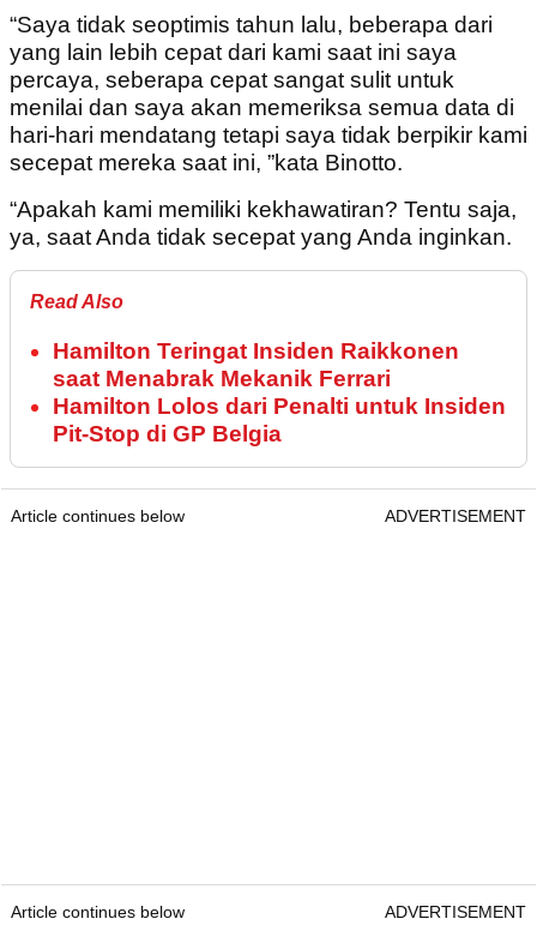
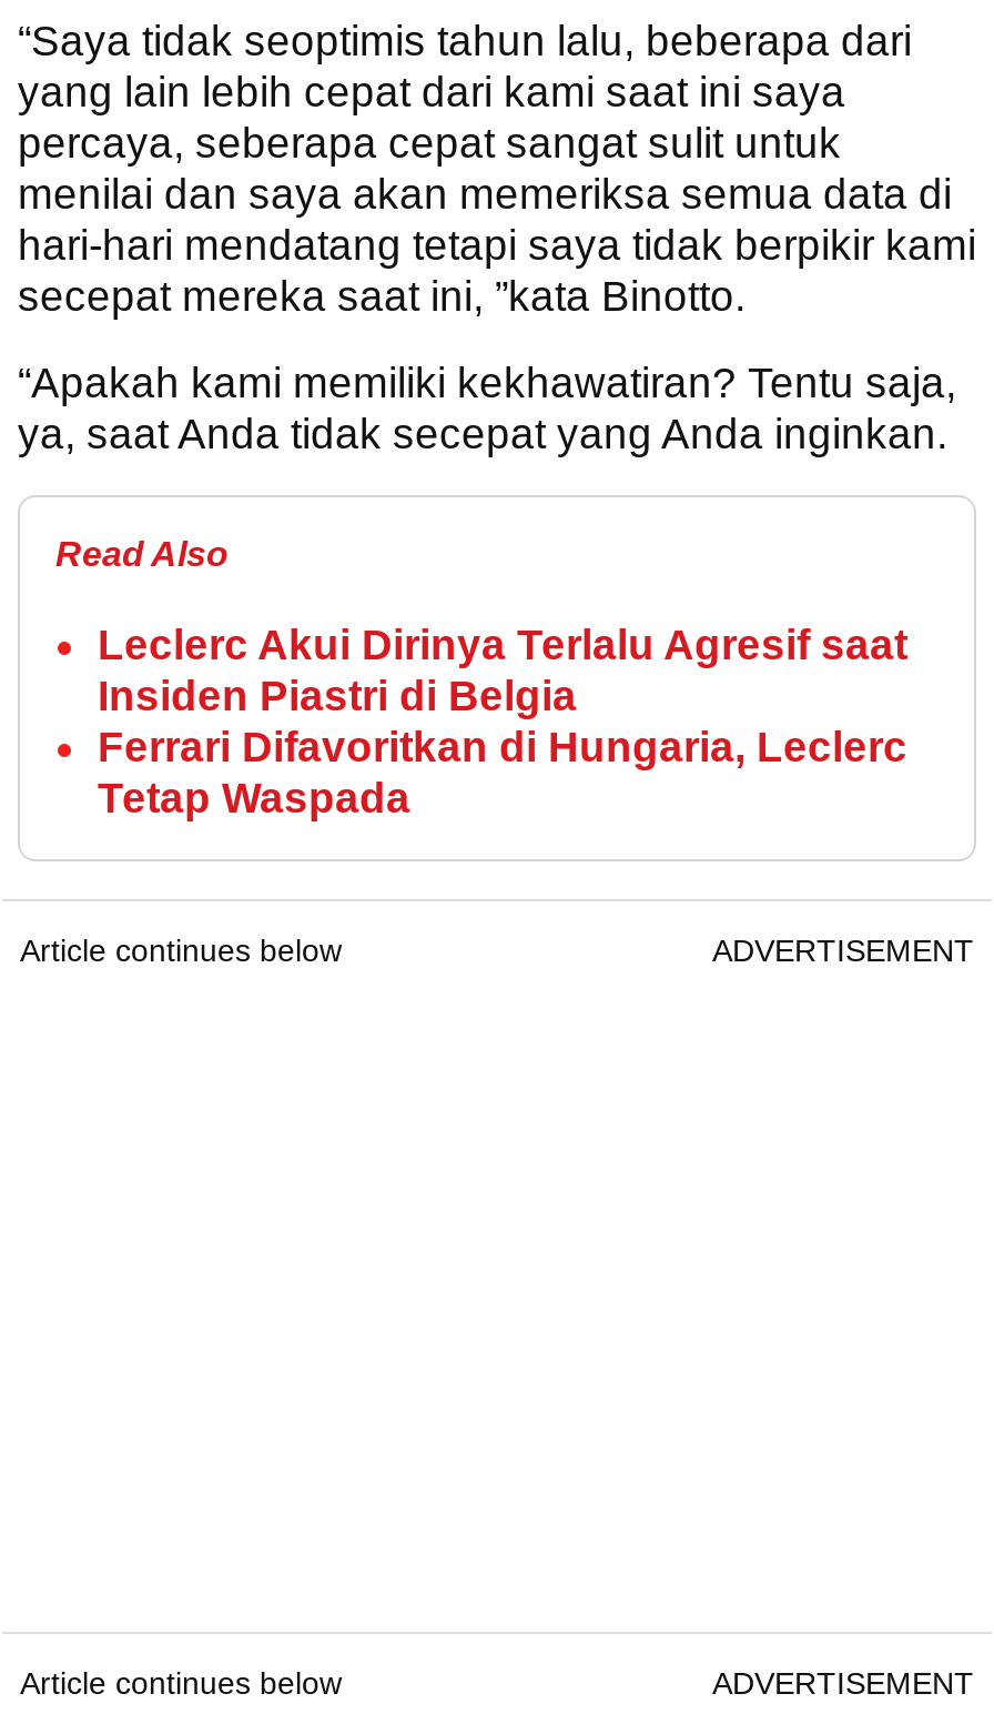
- Hamilton Teringat Insiden Raikkonen
- saat Menabrak Mekanik Ferrari
- Hamilton Lolos dari Penalti untuk Insiden
- Pit-Stop di GP Belgia
+ Leclerc Akui Dirinya Terlalu Agresif saat
+ Insiden Piastri di Belgia
+ Ferrari Difavoritkan di Hungaria, Leclerc
+ Tetap Waspada
